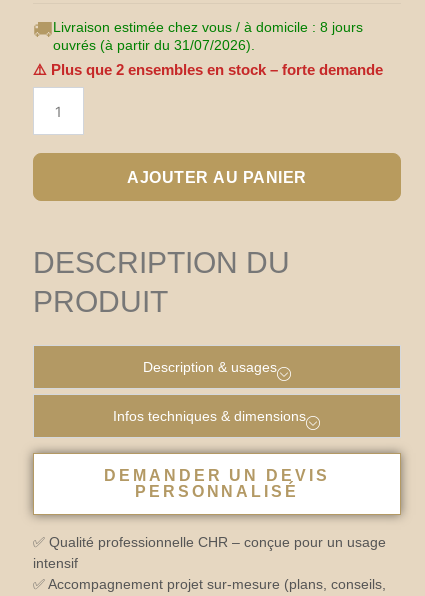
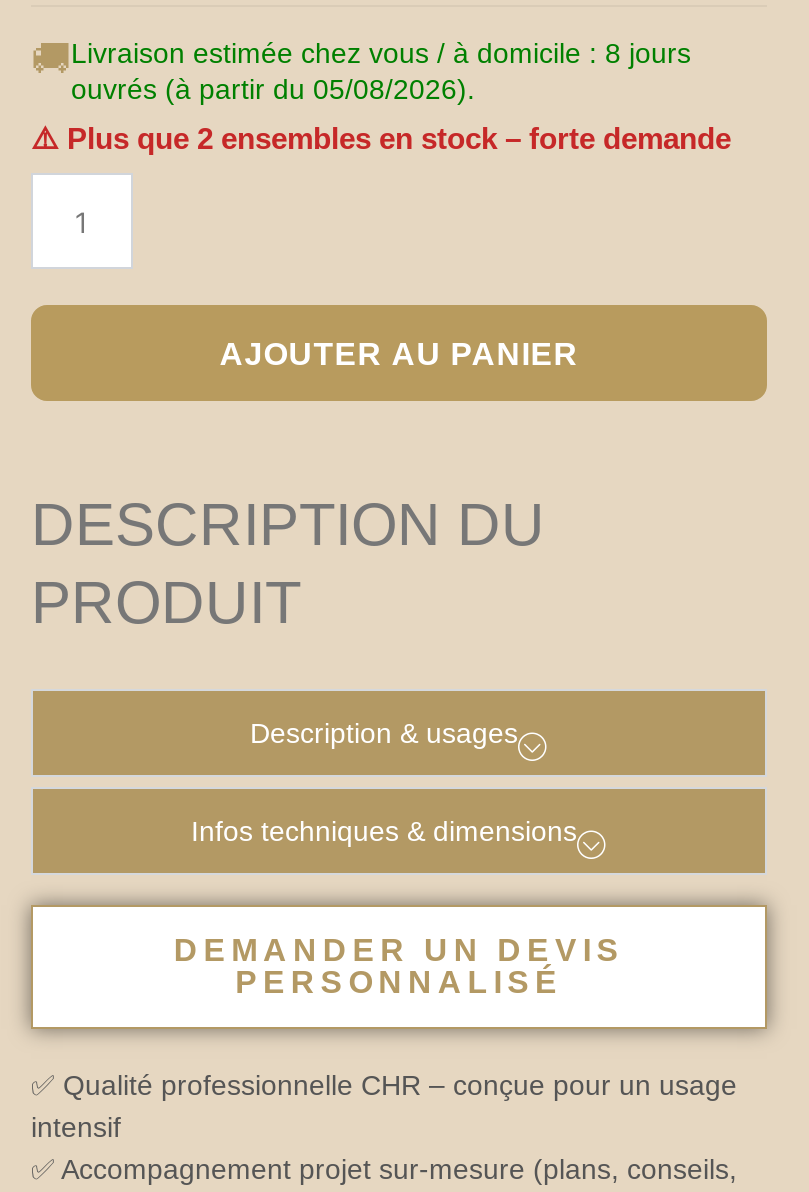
- ouvrés (à partir du 31/07/2026).
+ ouvrés (à partir du 05/08/2026).
